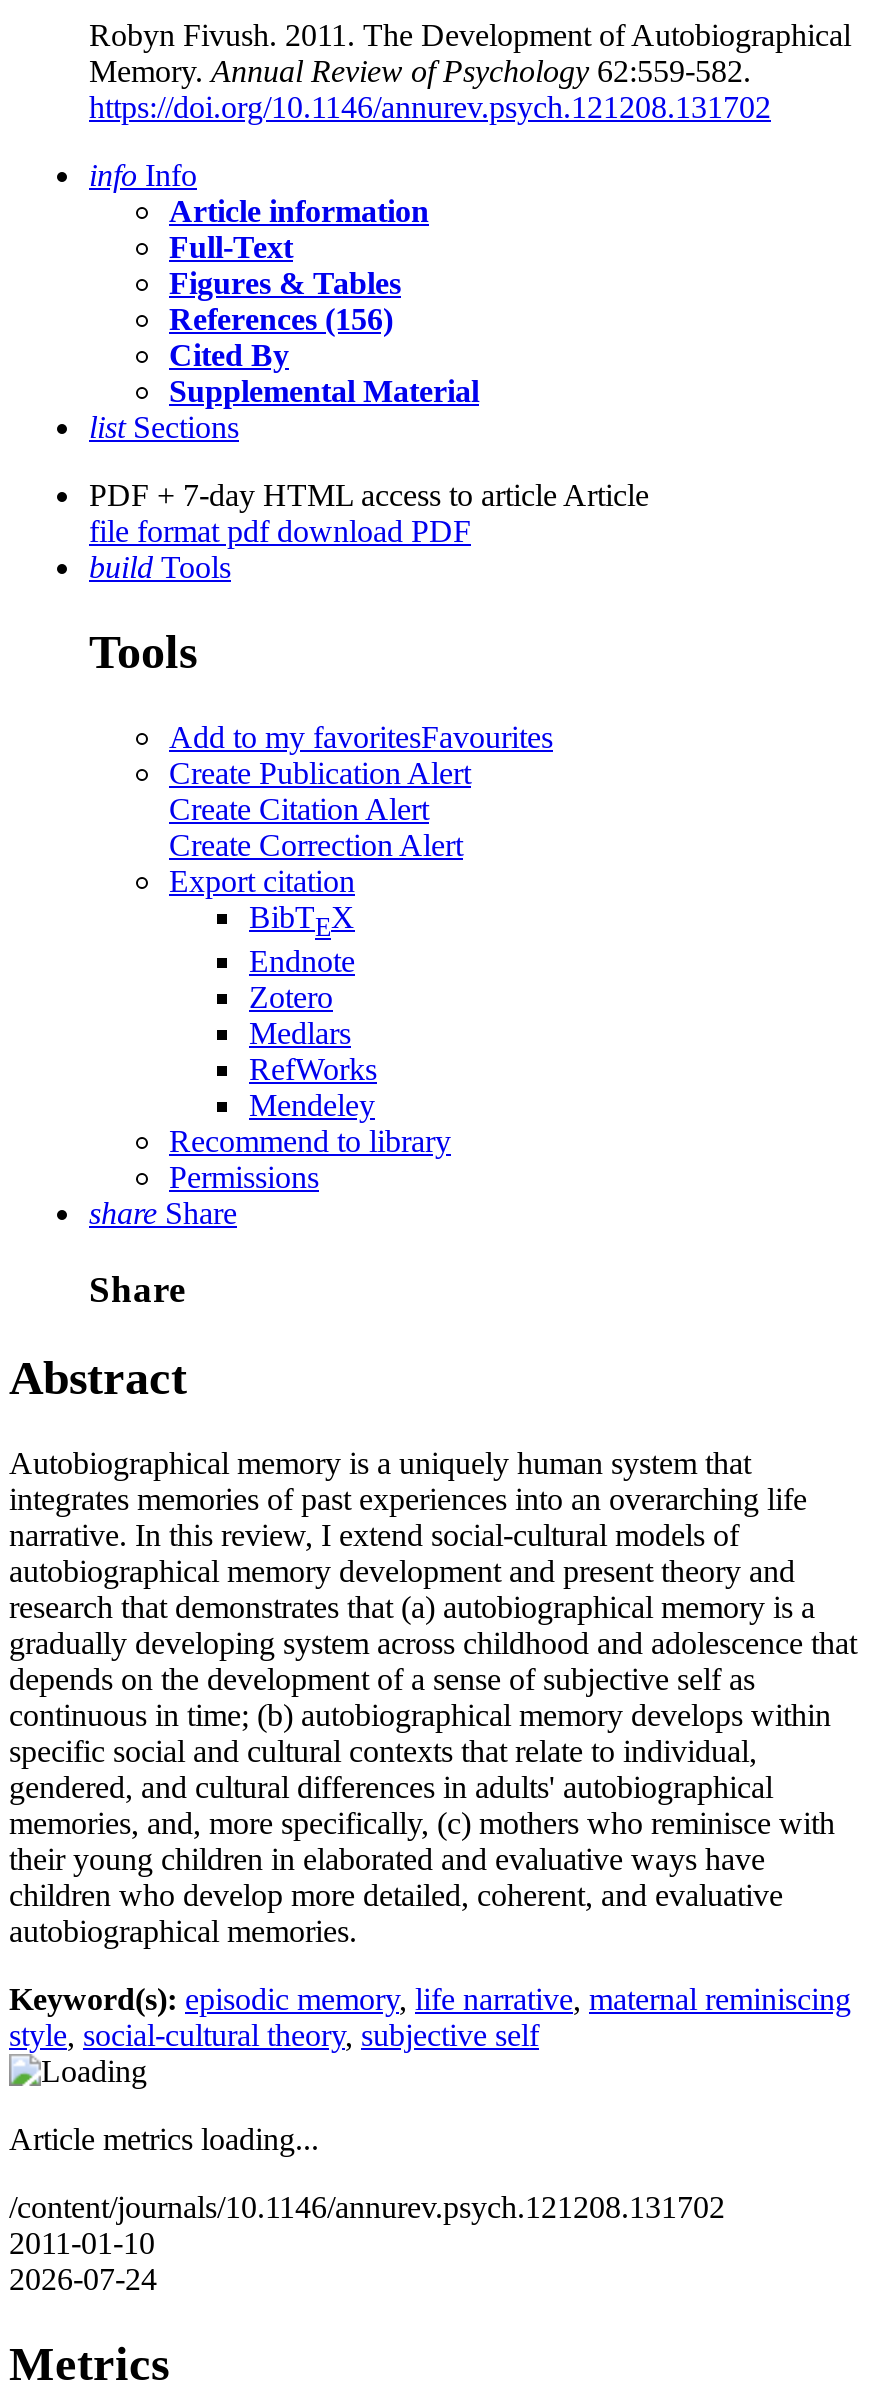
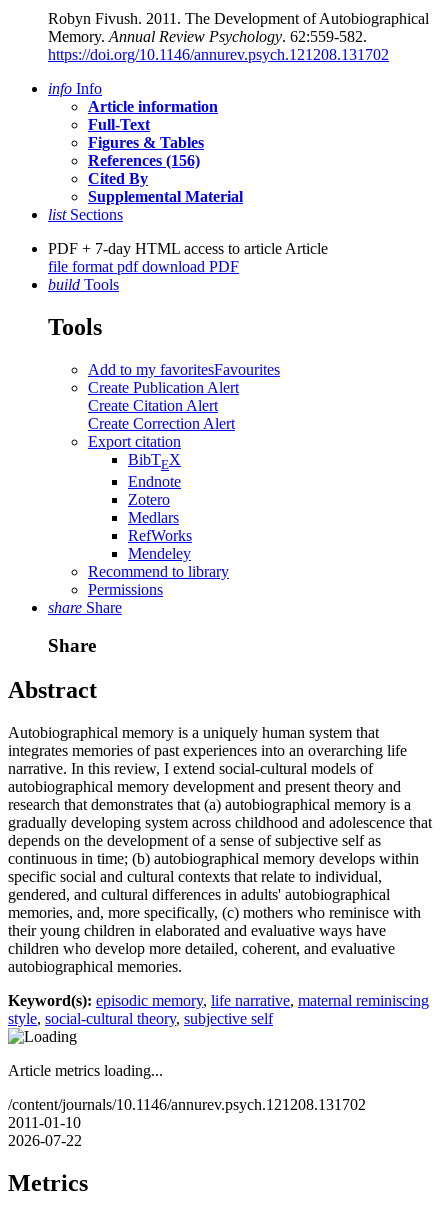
- Memory. Annual Review of Psychology 62:559-582.
+ Memory. Annual Review Psychology. 62:559-582.

- 2026-07-24
+ 2026-07-22
